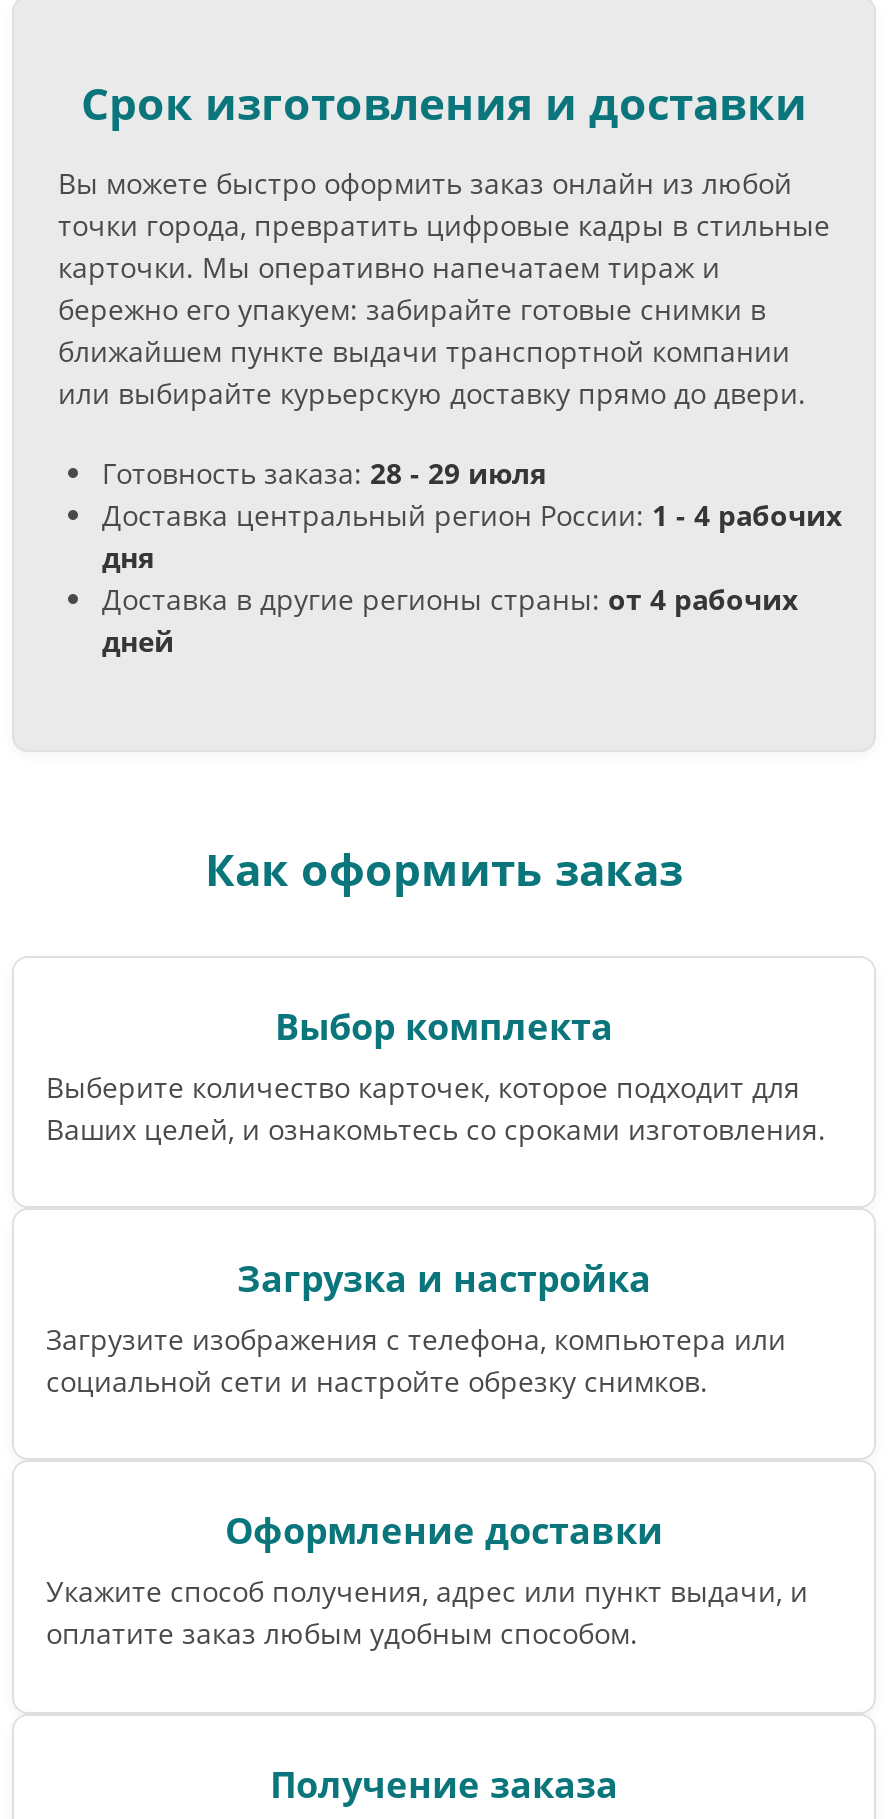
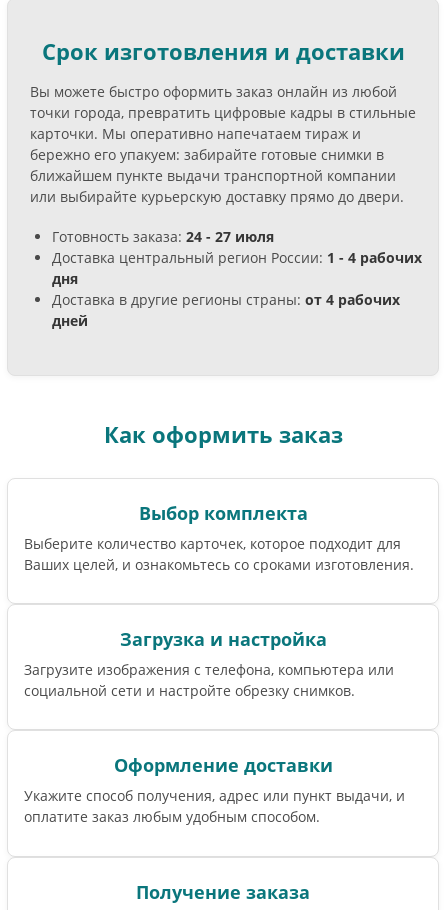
- Готовность заказа: 28 - 29 июля
+ Готовность заказа: 24 - 27 июля
